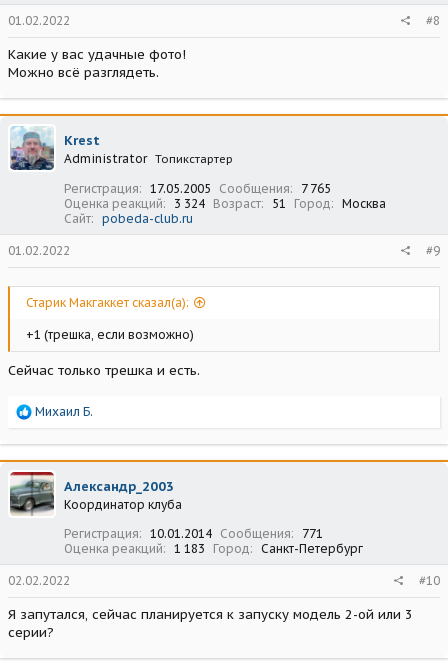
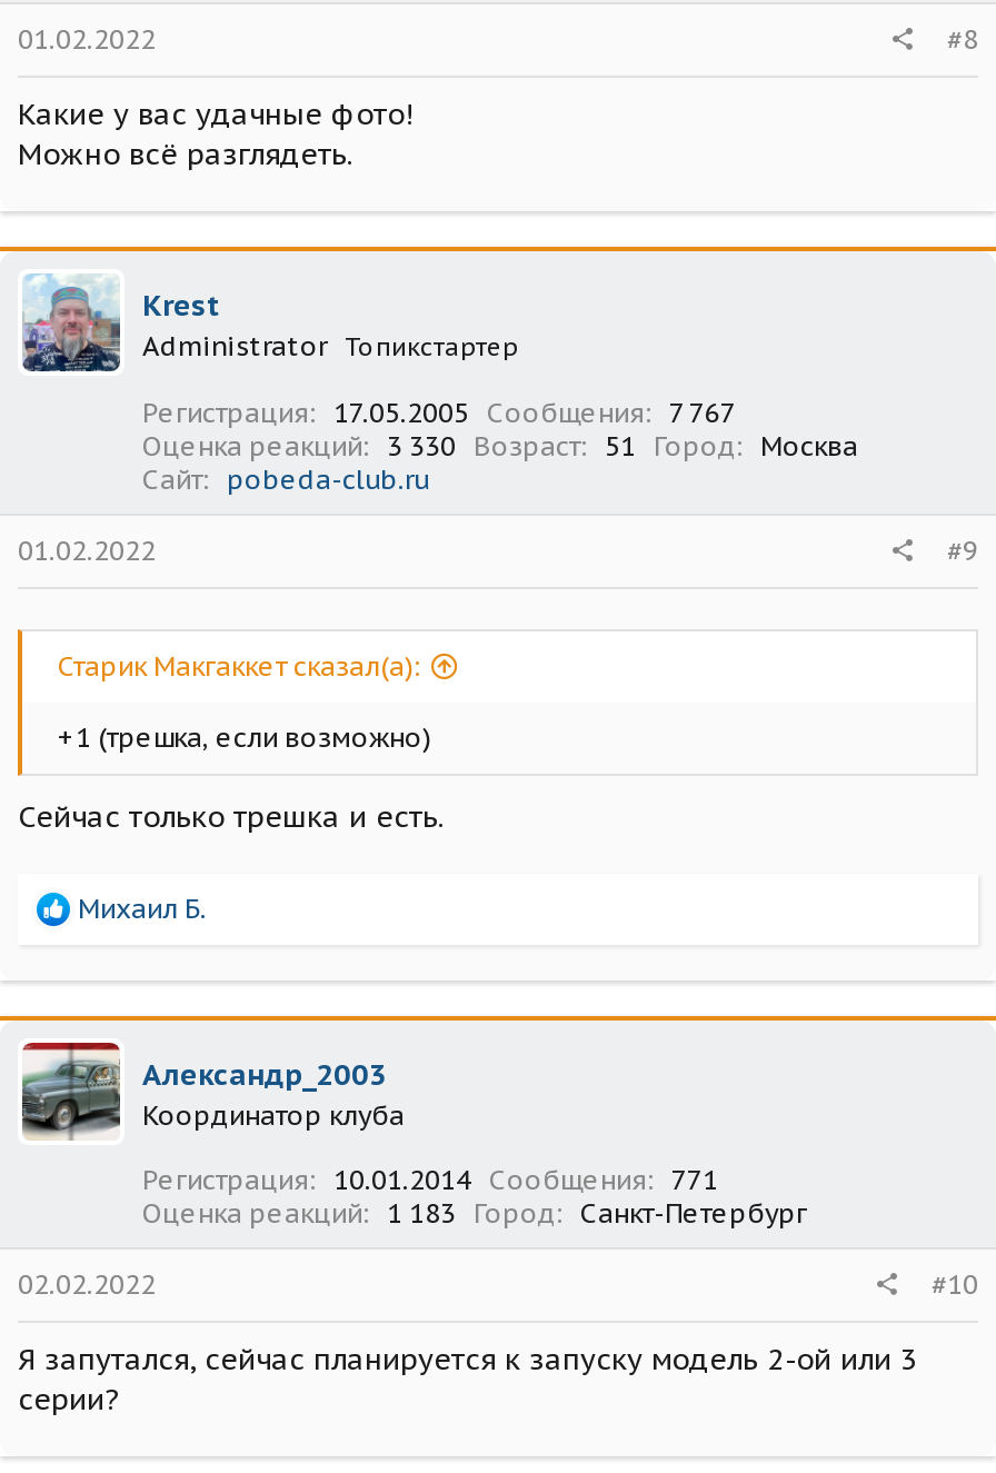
- Регистрация 17.05.2005 Сообщения 7 765
+ Регистрация 17.05.2005 Сообщения 7 767

- Оценка реакций 3 324 Возраст 51 Город Москва
+ Оценка реакций 3 330 Возраст 51 Город Москва
